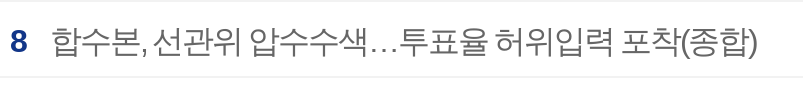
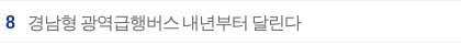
- 합수본, 선관위 압수수색…투표율 허위입력 포착(종합)
+ 경남형 광역급행버스 내년부터 달린다
